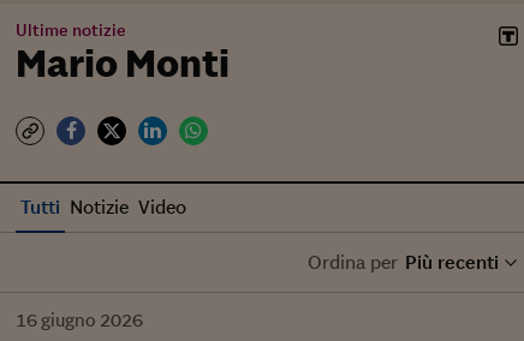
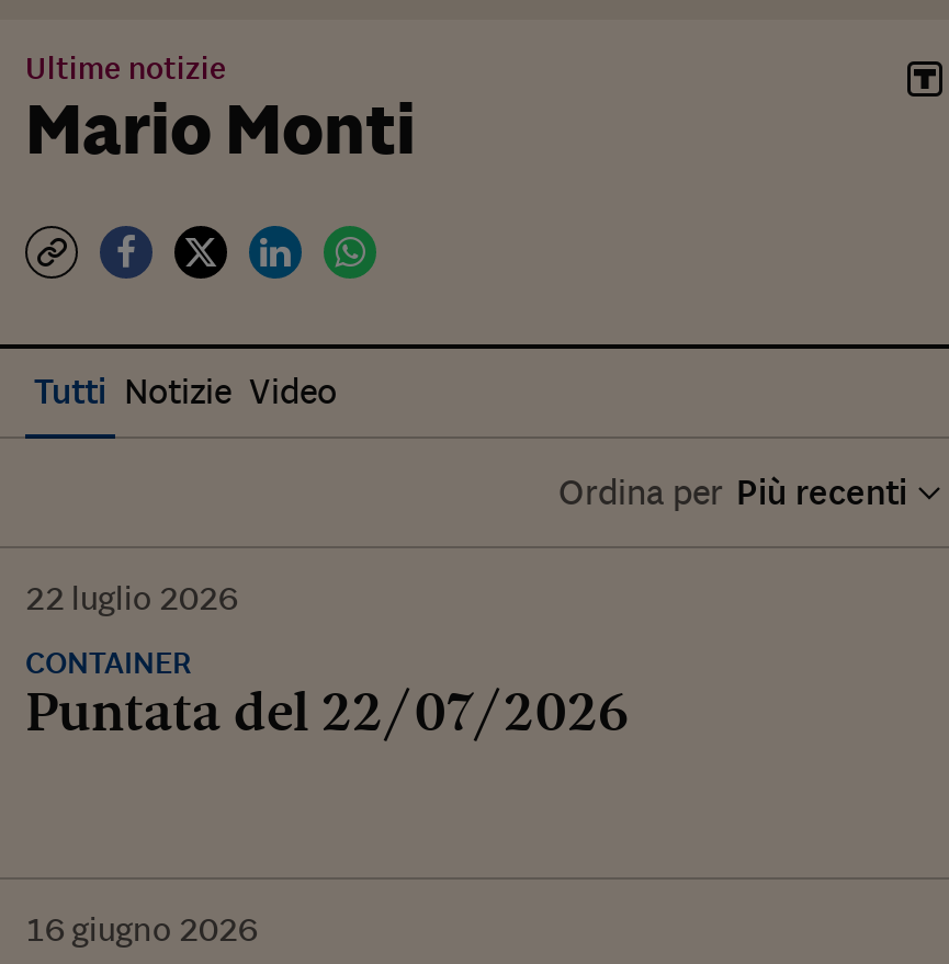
+ 22 luglio 2026
+ CONTAINER
+ Puntata del 22/07/2026
